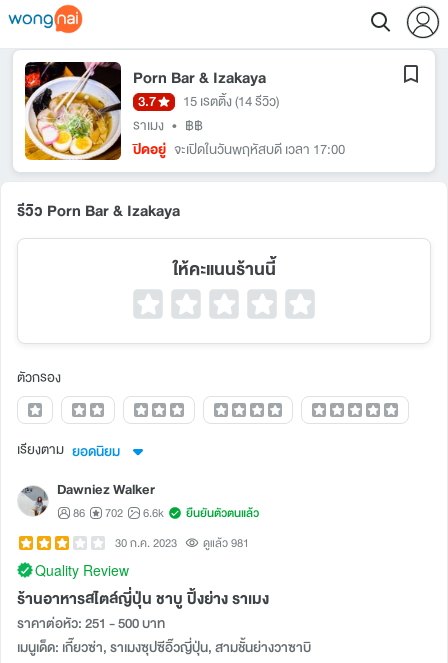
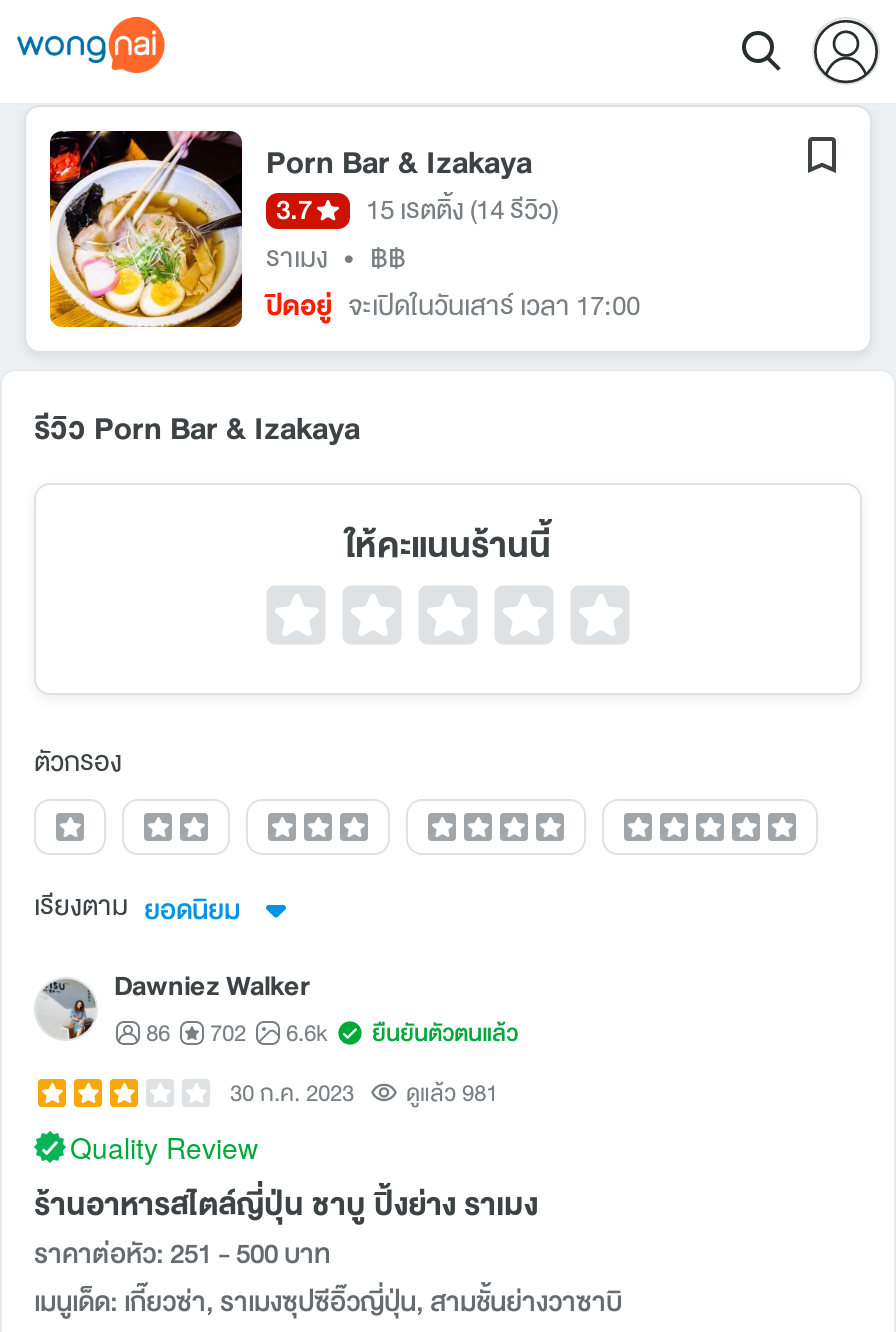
- ปิดอยู่ จะเปิดในวันพฤหัสบดี เวลา 17:00
+ ปิดอยู่ จะเปิดในวันเสาร์ เวลา 17:00
